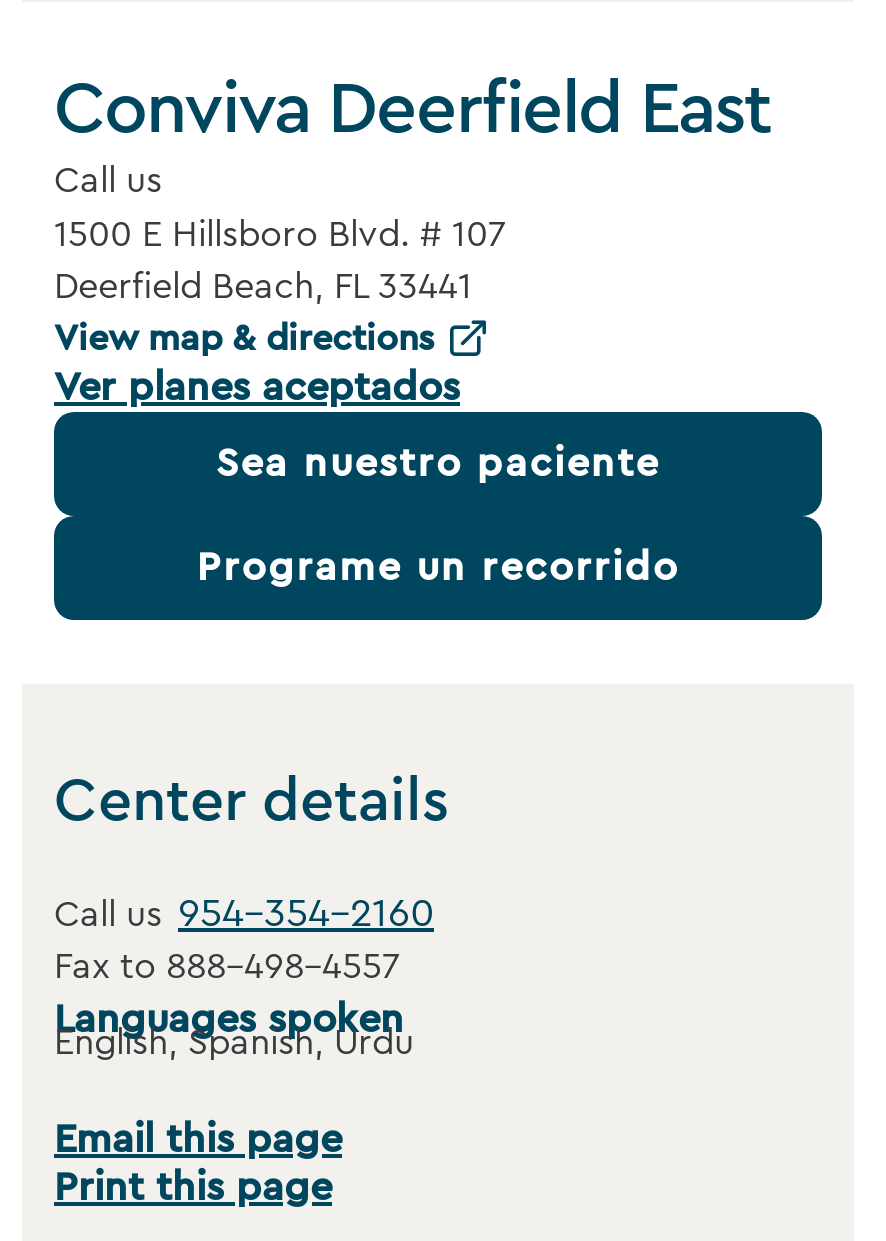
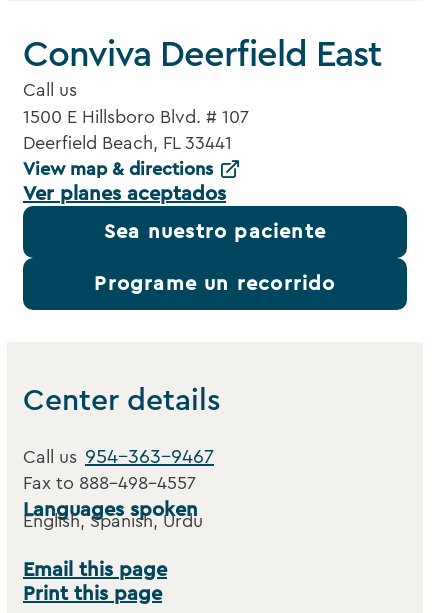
- Call us 954-354-2160
+ Call us 954-363-9467
